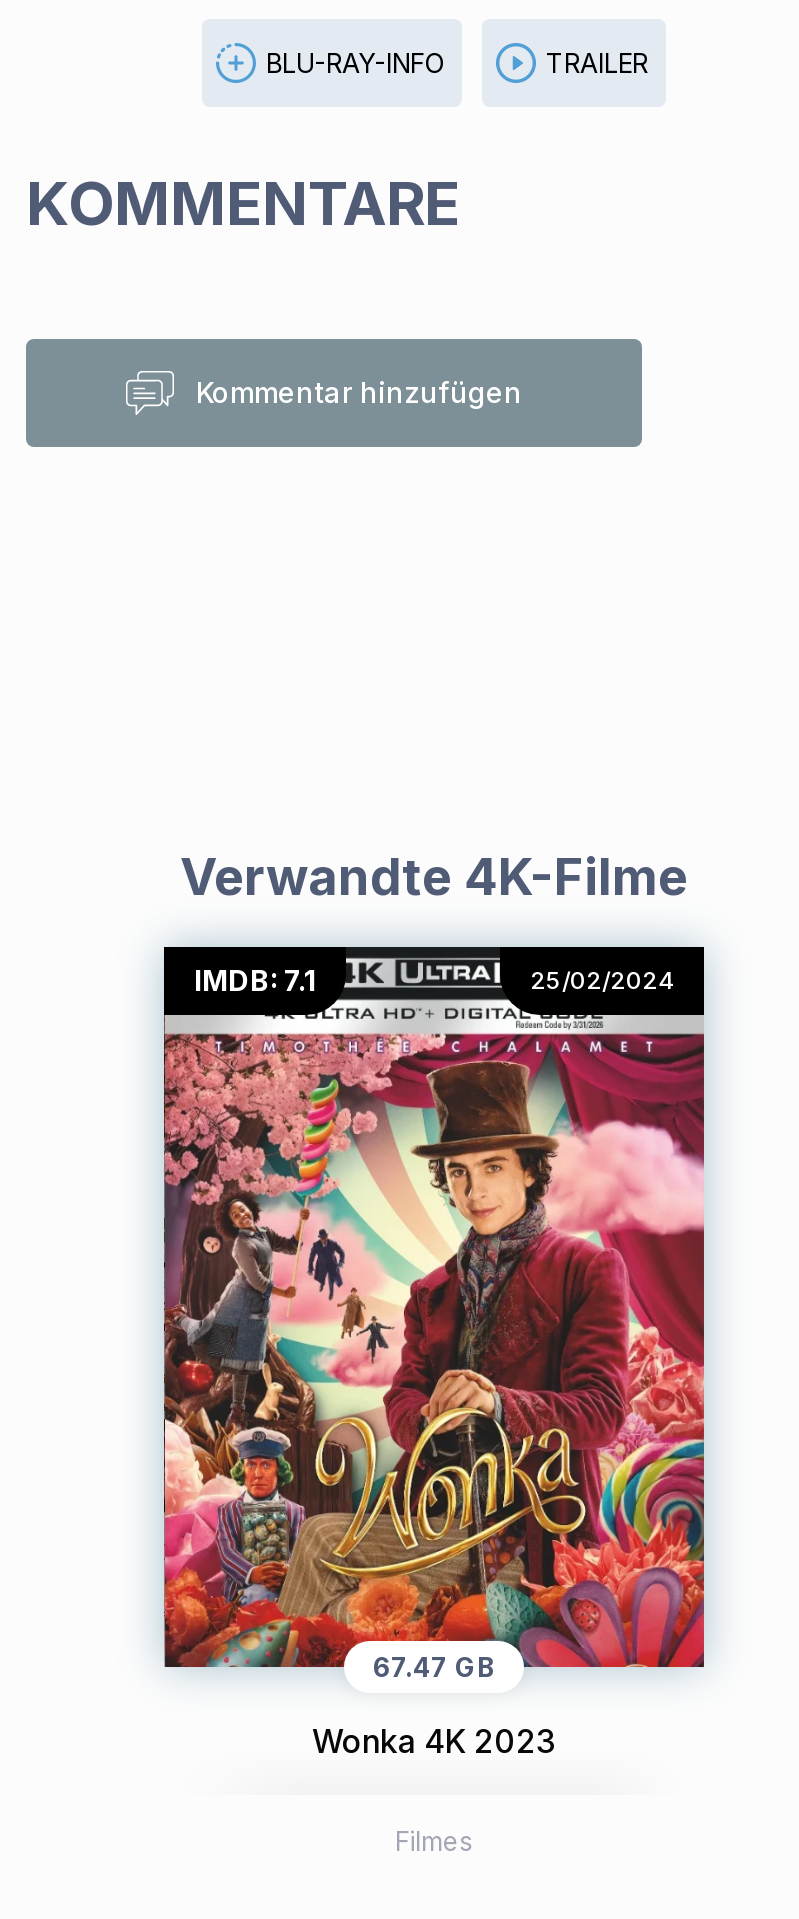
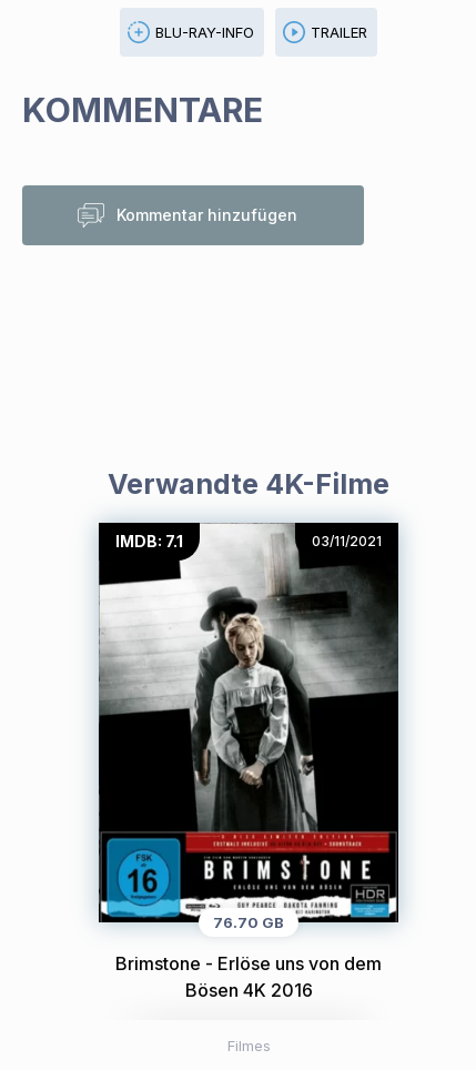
- [image]
- 25/02/2024
+ [image]
+ 03/11/2021

- 67.47 GB
+ 76.70 GB

- Wonka 4K 2023
+ Brimstone - Erlöse uns von dem
+ Bösen 4K 2016
